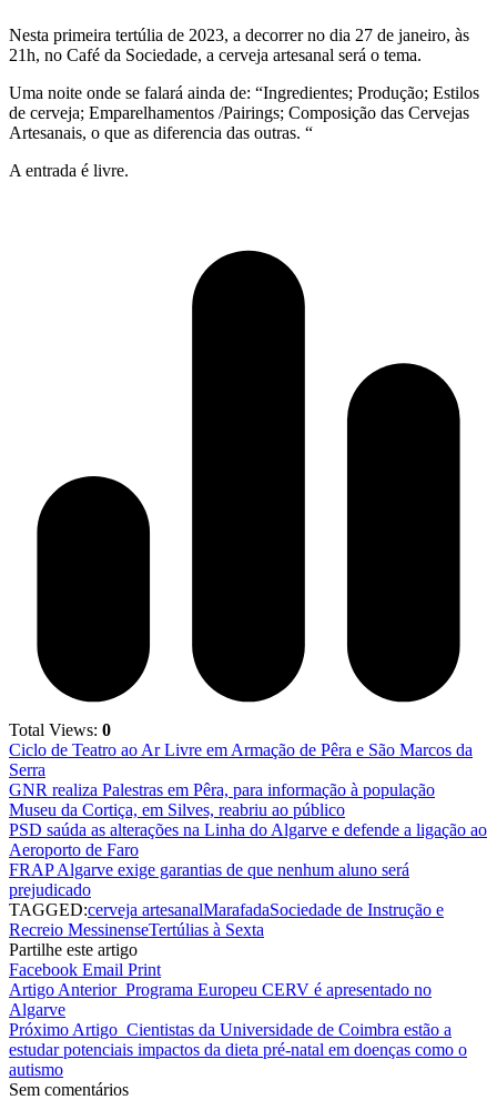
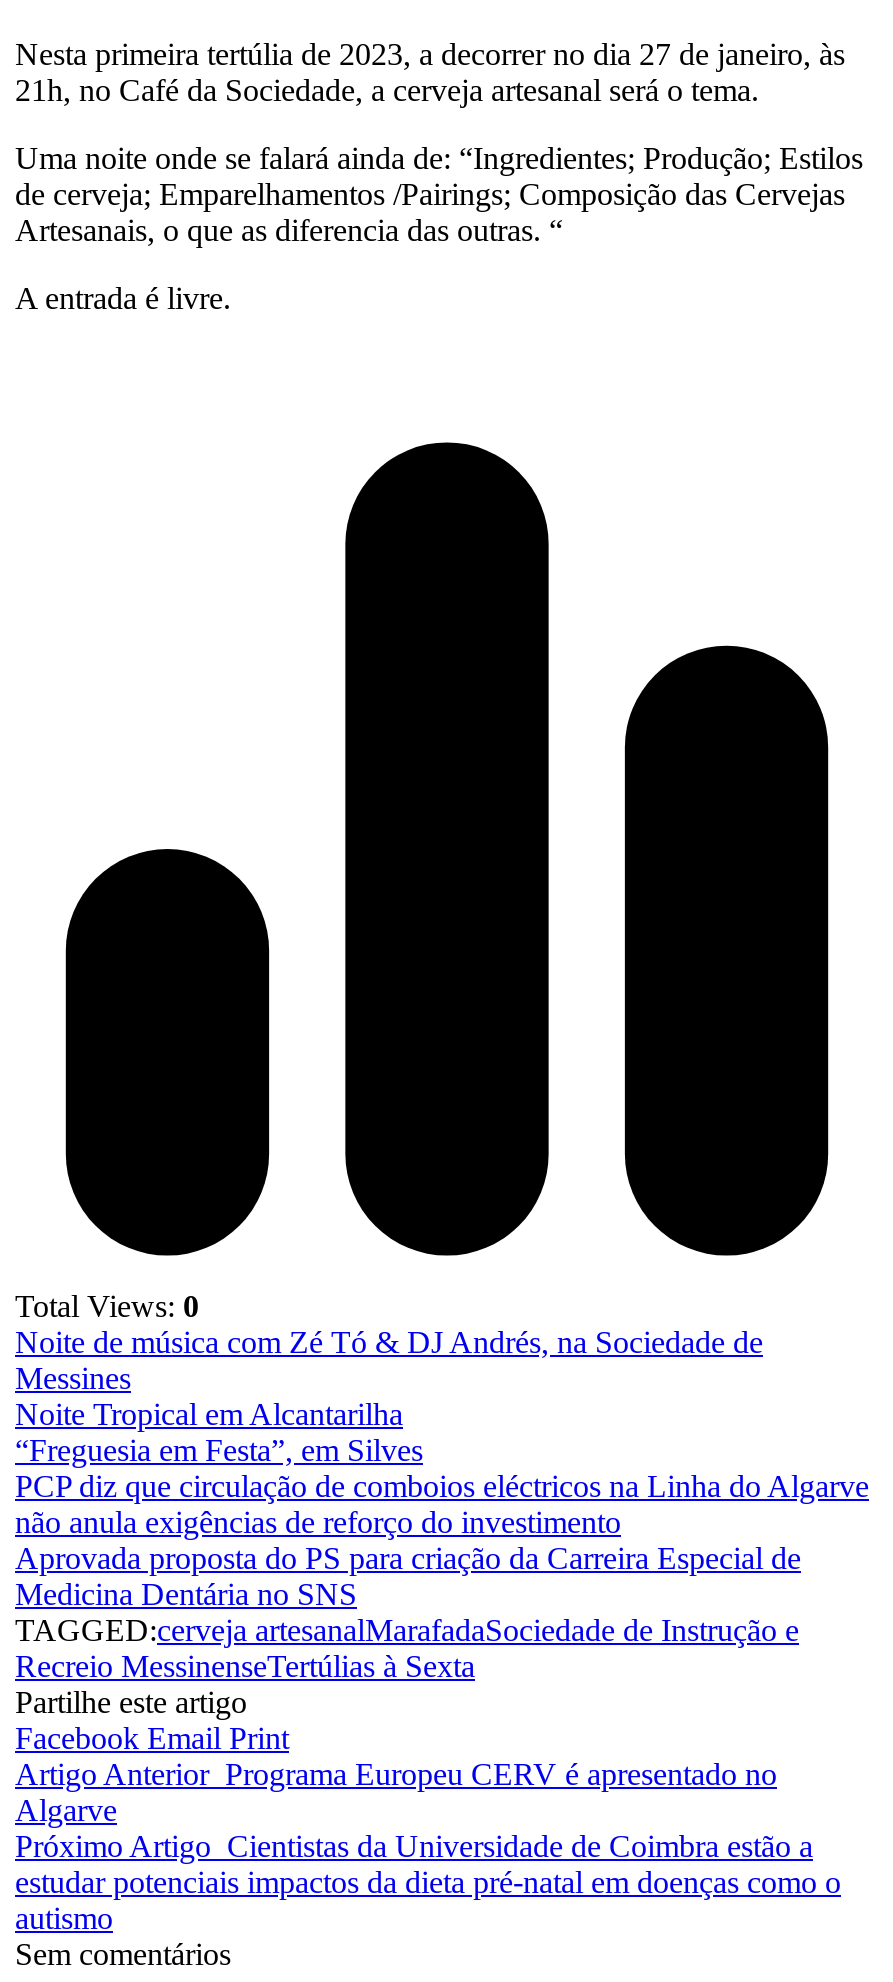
- Ciclo de Teatro ao Ar Livre em Armação de Pêra e São Marcos da
- Serra
- GNR realiza Palestras em Pêra, para informação à população
- Museu da Cortiça, em Silves, reabriu ao público
- PSD saúda as alterações na Linha do Algarve e defende a ligação ao
- Aeroporto de Faro
- FRAP Algarve exige garantias de que nenhum aluno será
- prejudicado
+ Noite de música com Zé Tó & DJ Andrés, na Sociedade de
+ Messines
+ Noite Tropical em Alcantarilha
+ “Freguesia em Festa”, em Silves
+ PCP diz que circulação de comboios eléctricos na Linha do Algarve
+ não anula exigências de reforço do investimento
+ Aprovada proposta do PS para criação da Carreira Especial de
+ Medicina Dentária no SNS
